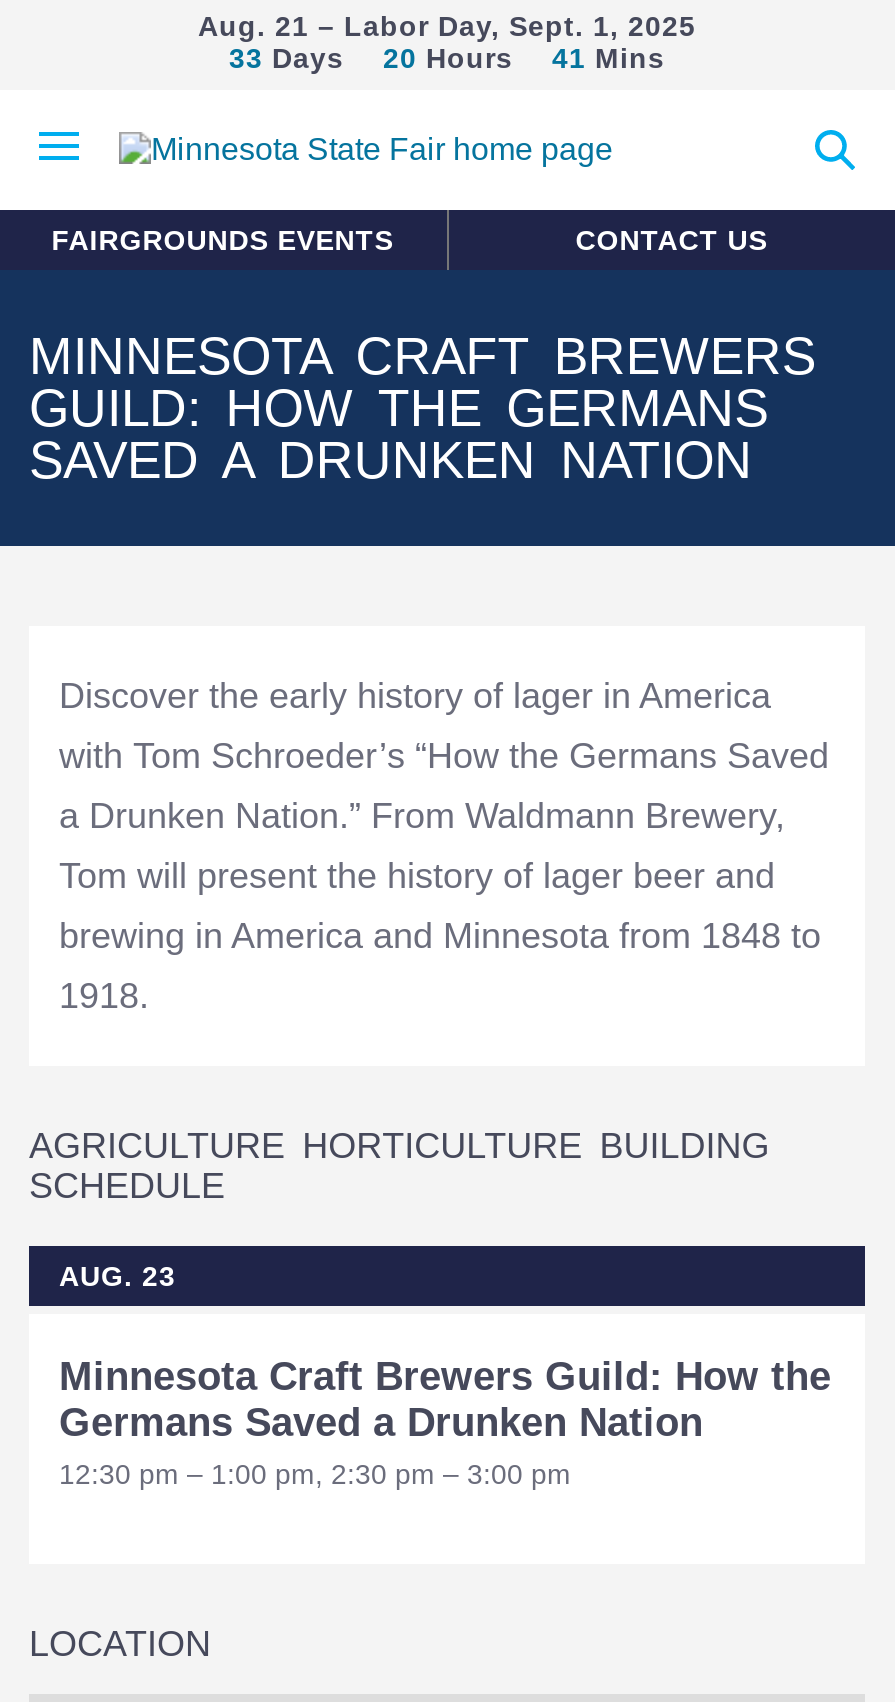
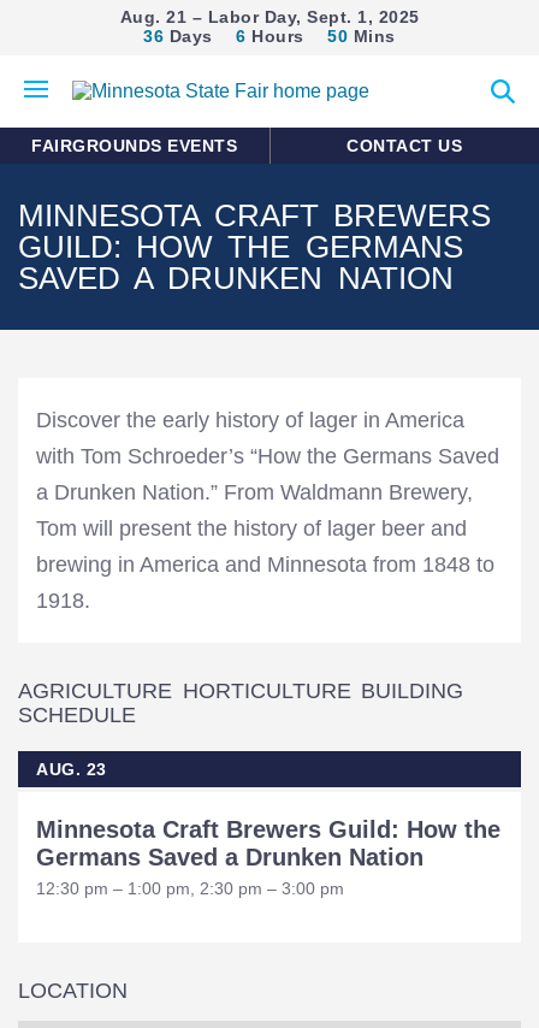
- 33 Days
+ 36 Days

- 20 Hours
+ 6 Hours

- 41 Mins
+ 50 Mins
